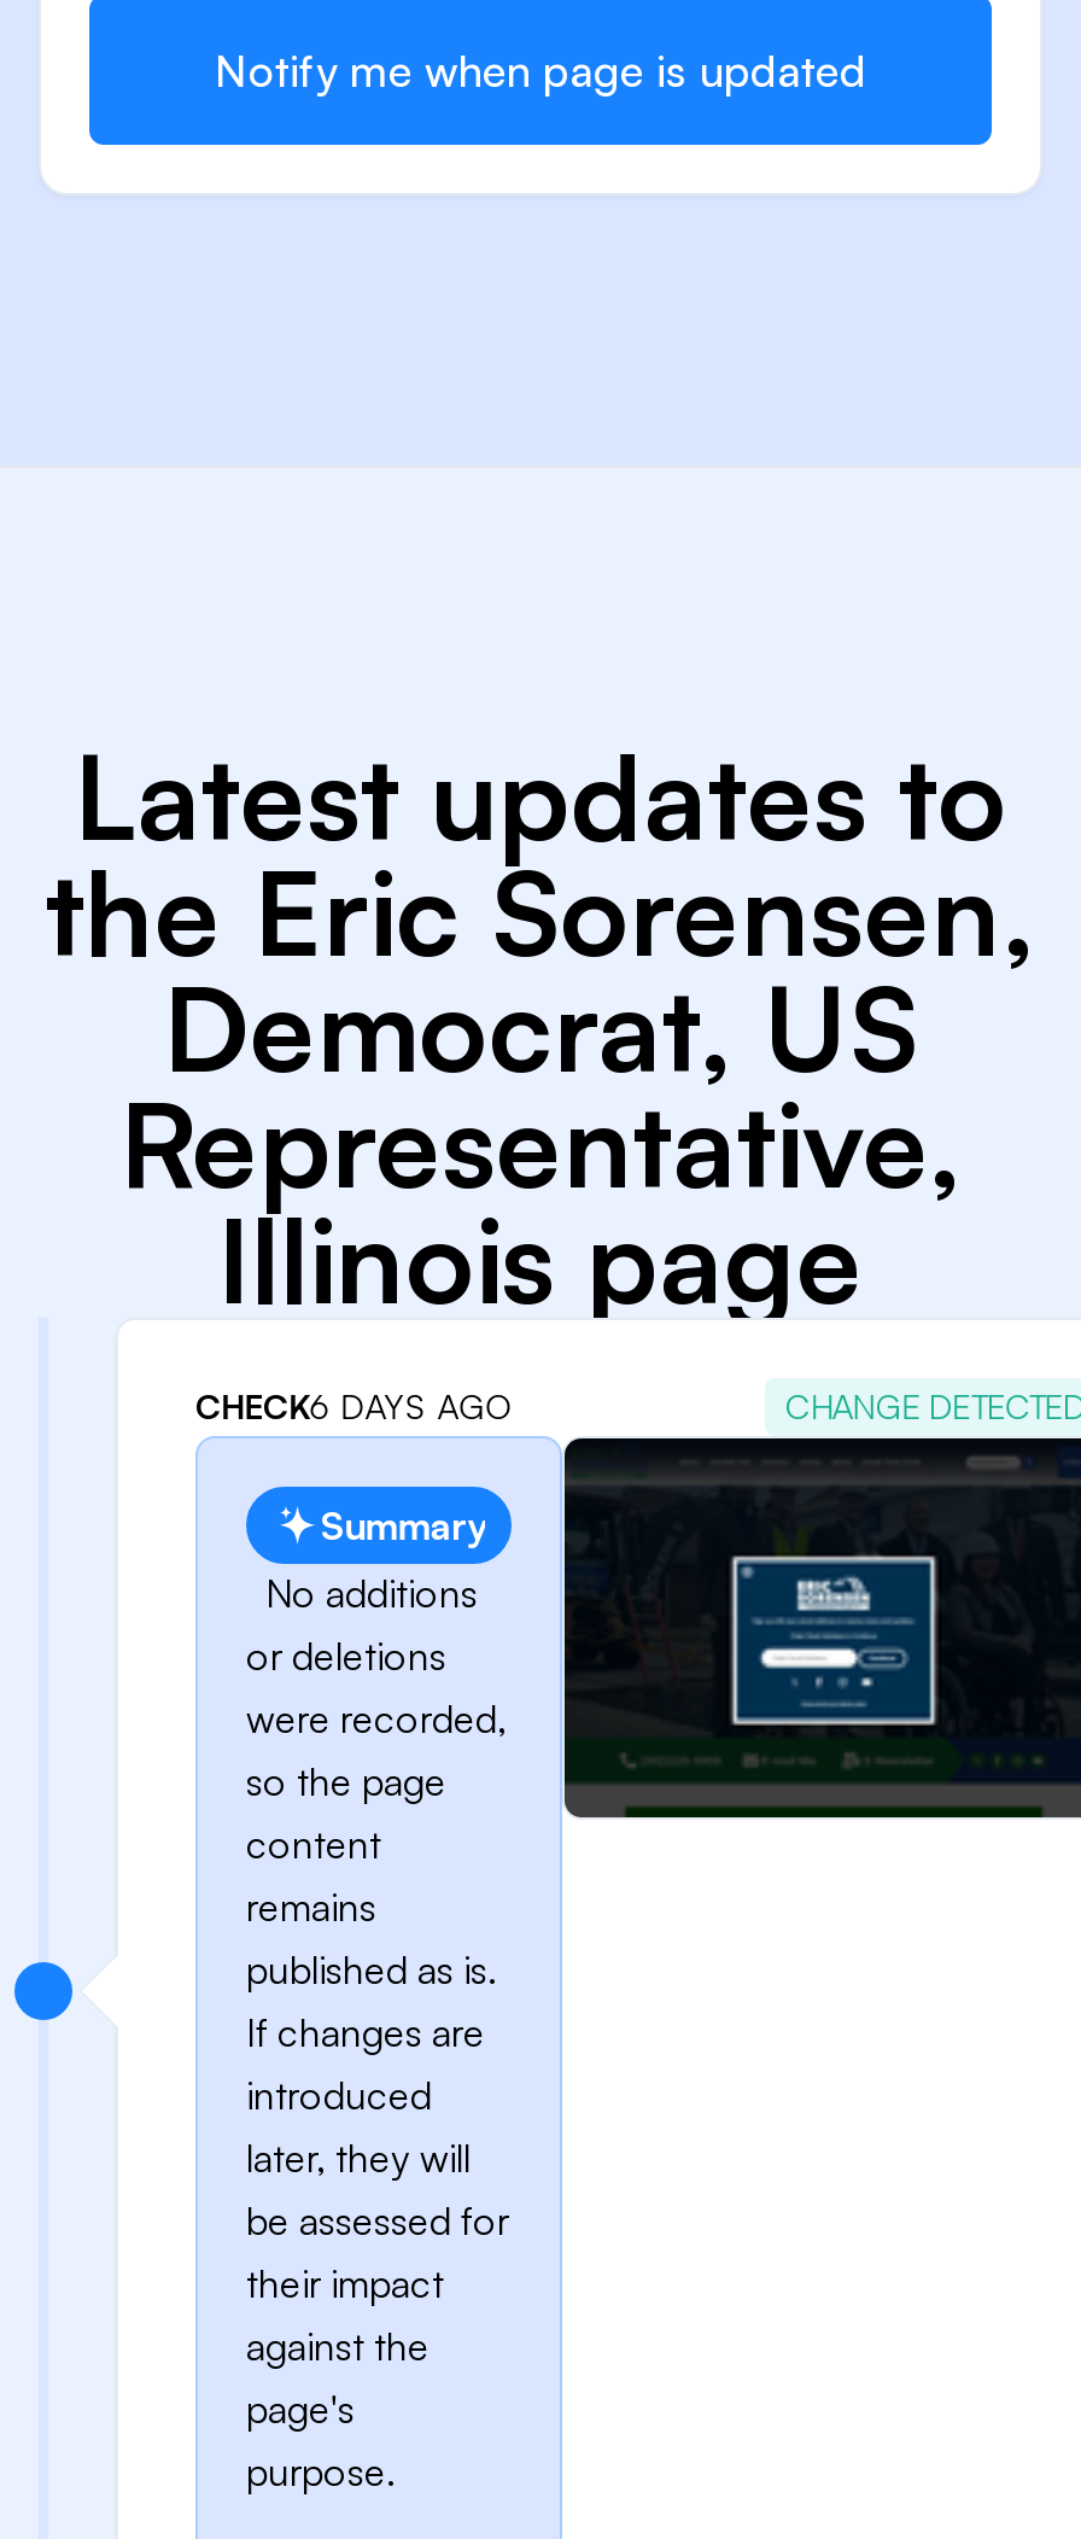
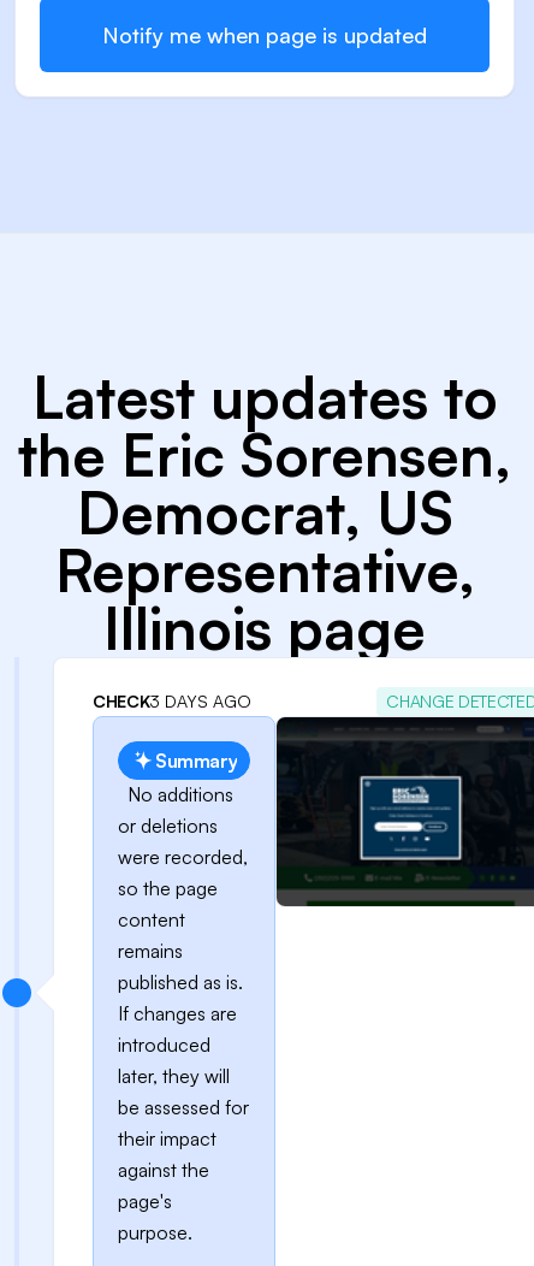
- CHECK6 DAYS AGO
+ CHECK3 DAYS AGO
